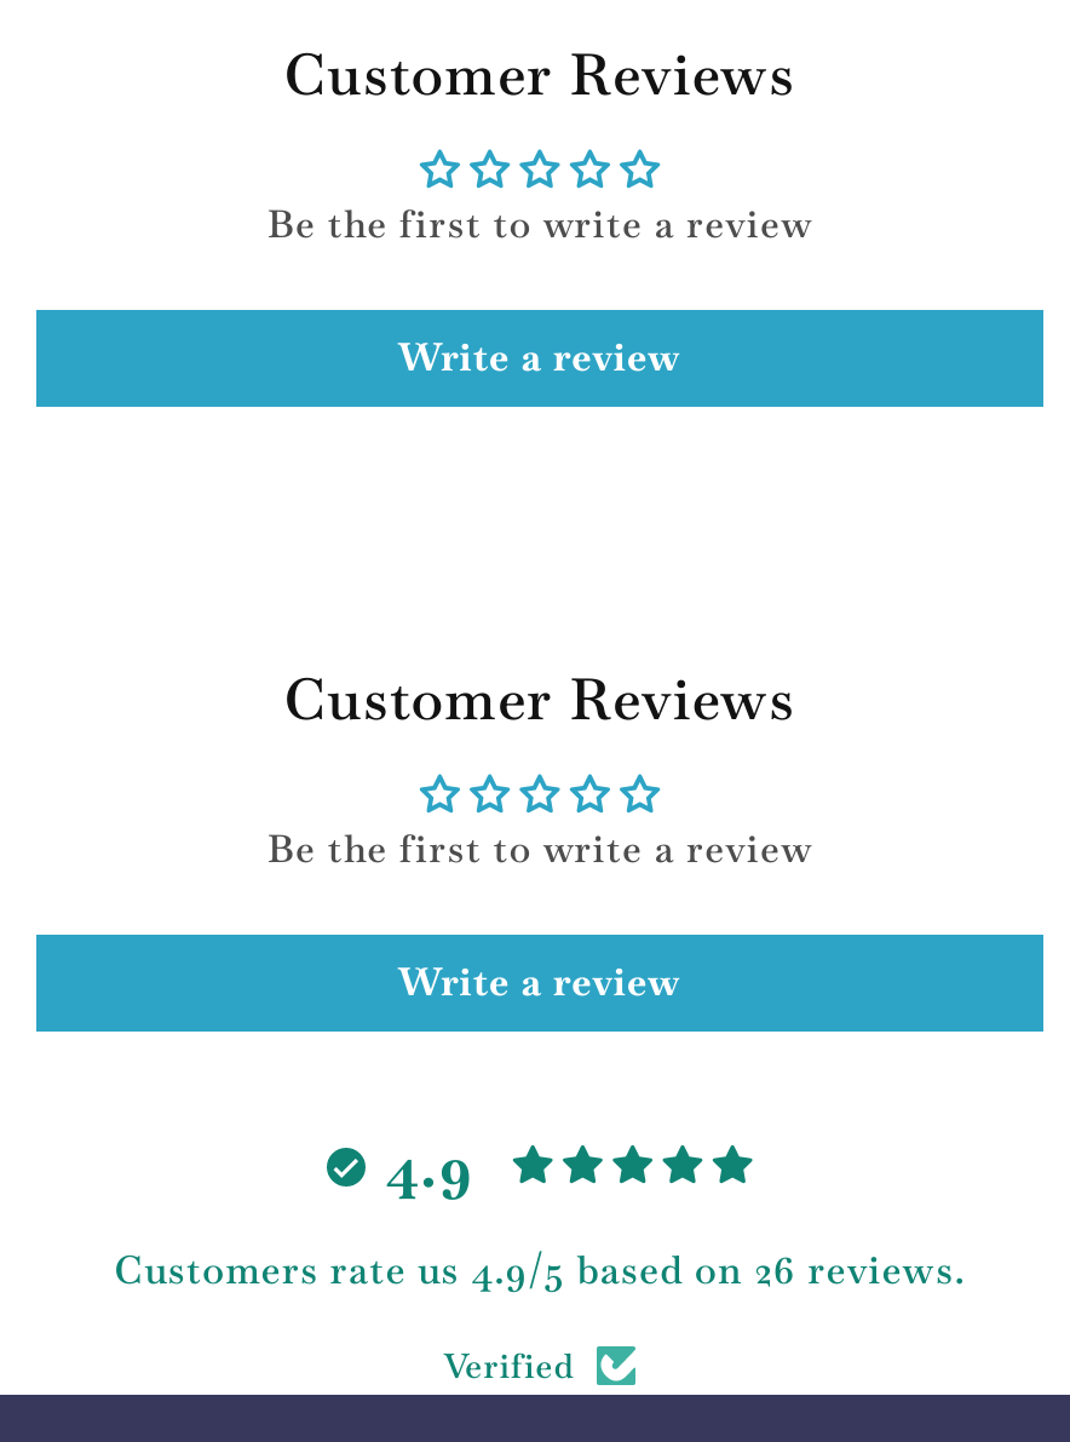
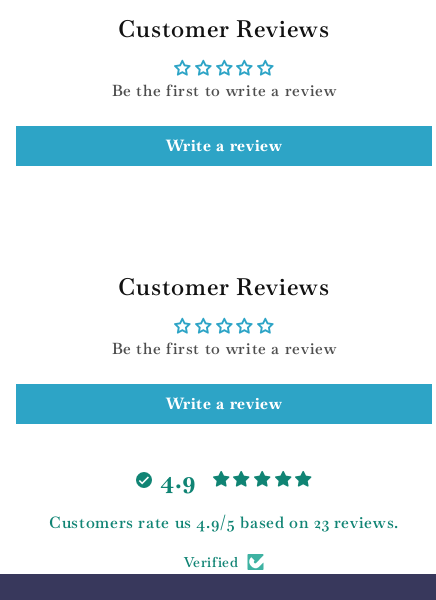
- Customers rate us 4.9/5 based on 26 reviews.
+ Customers rate us 4.9/5 based on 23 reviews.
